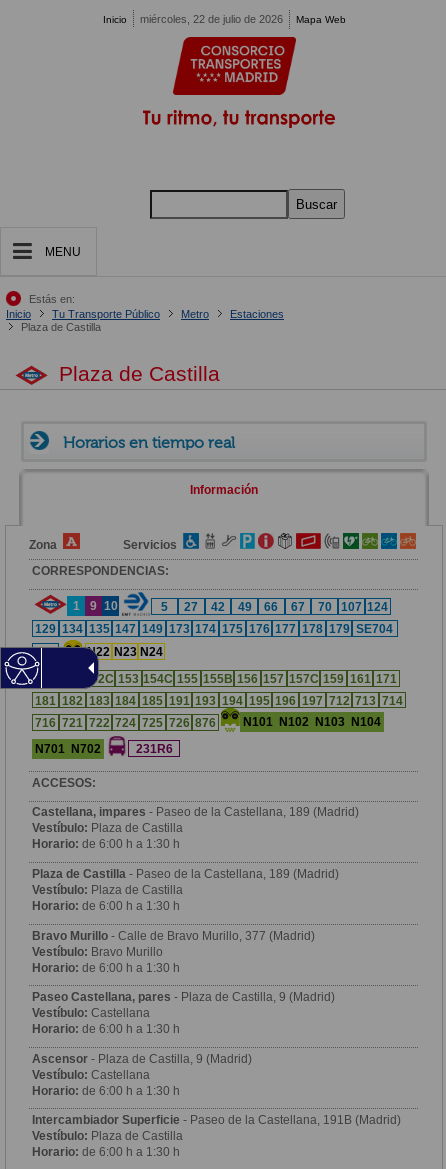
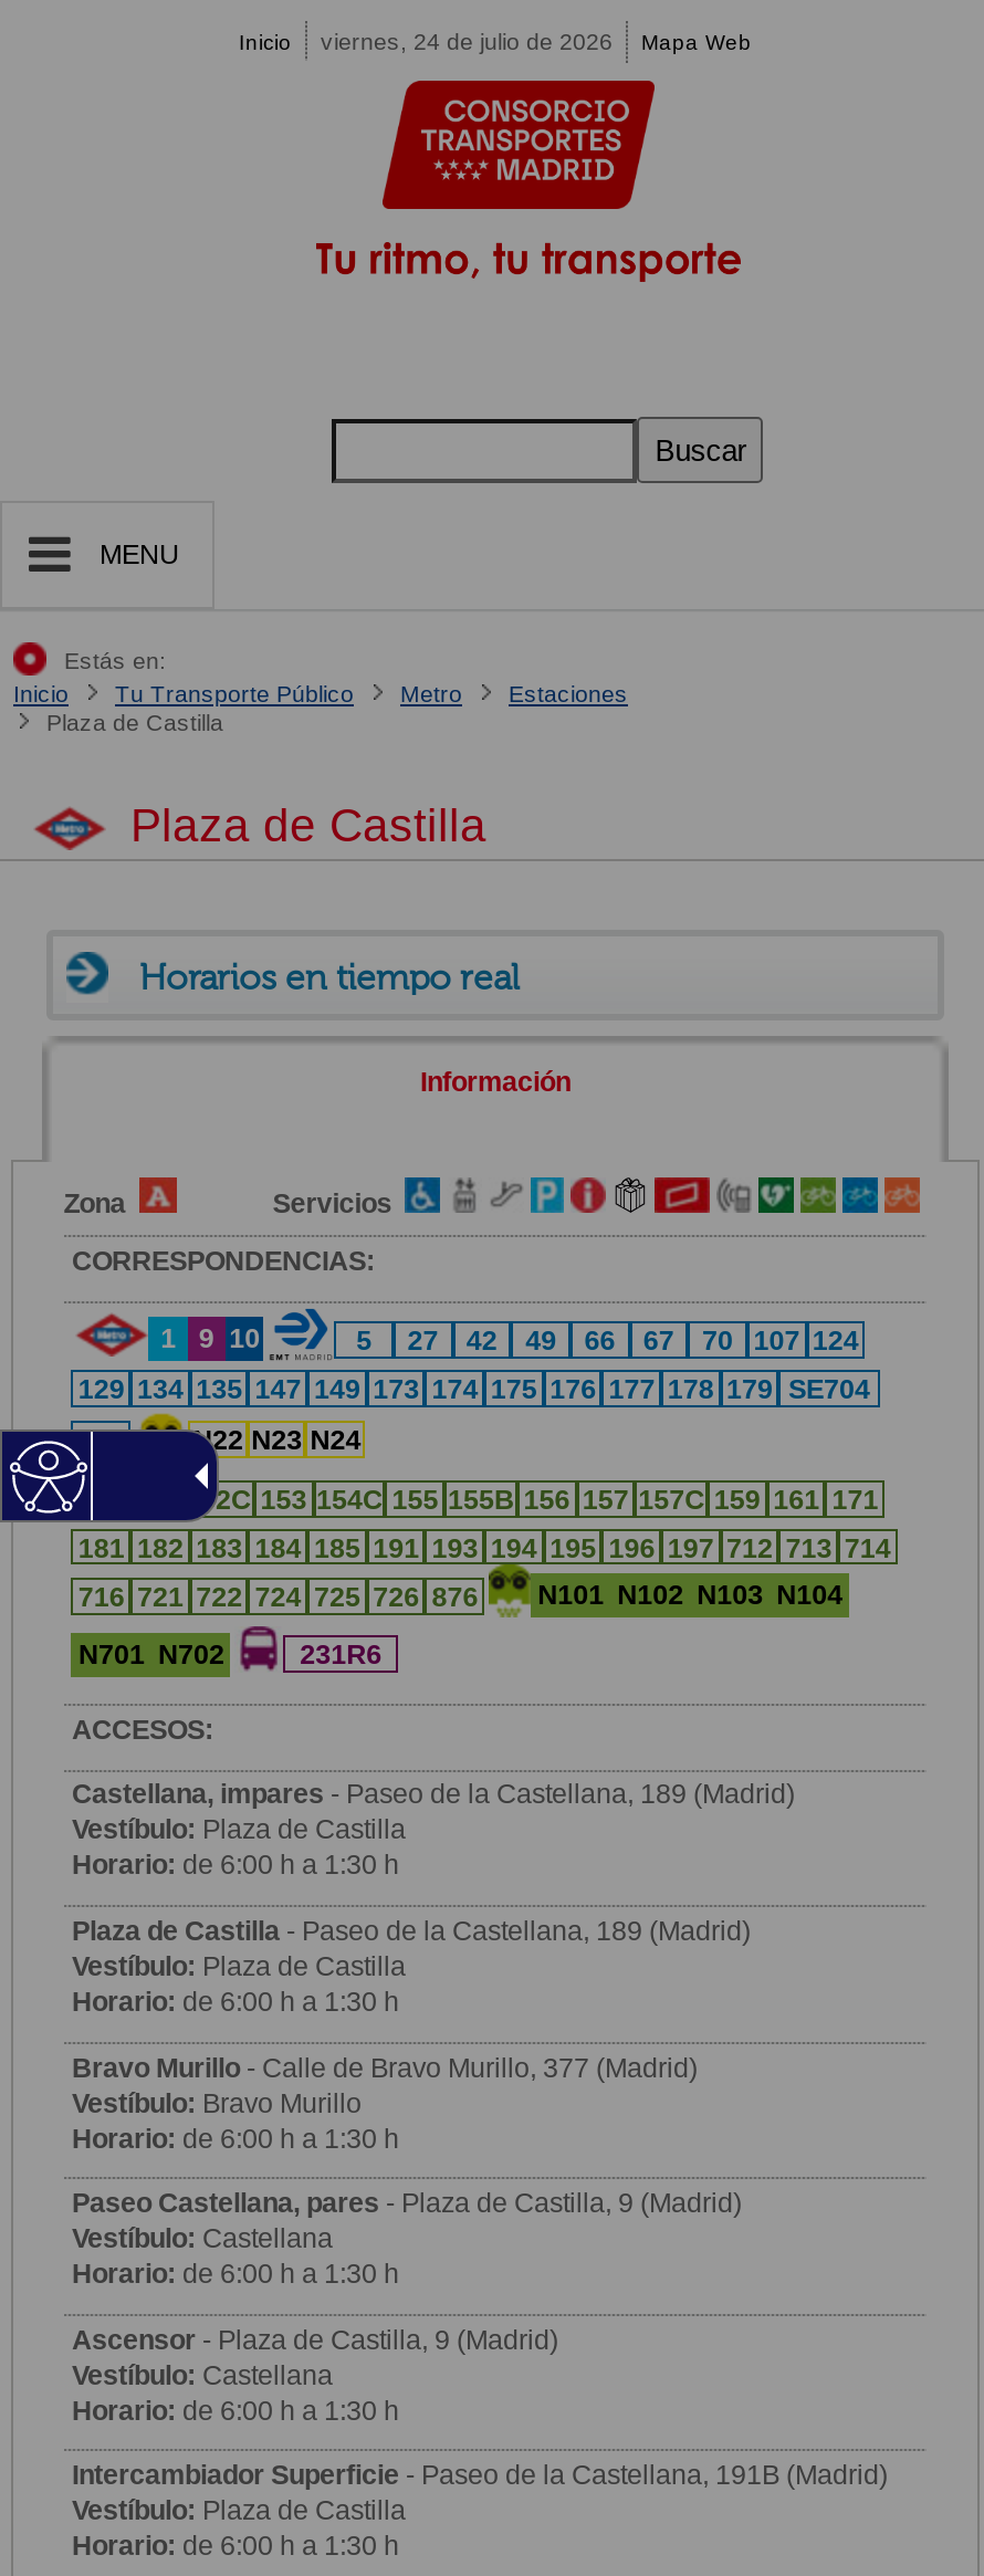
- miércoles, 22 de julio de 2026
+ viernes, 24 de julio de 2026
